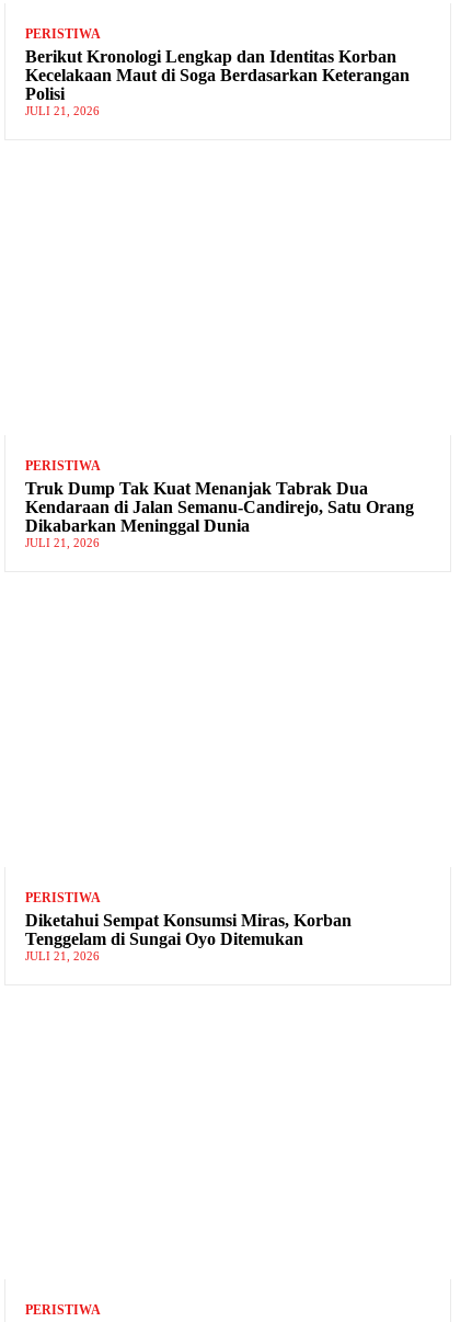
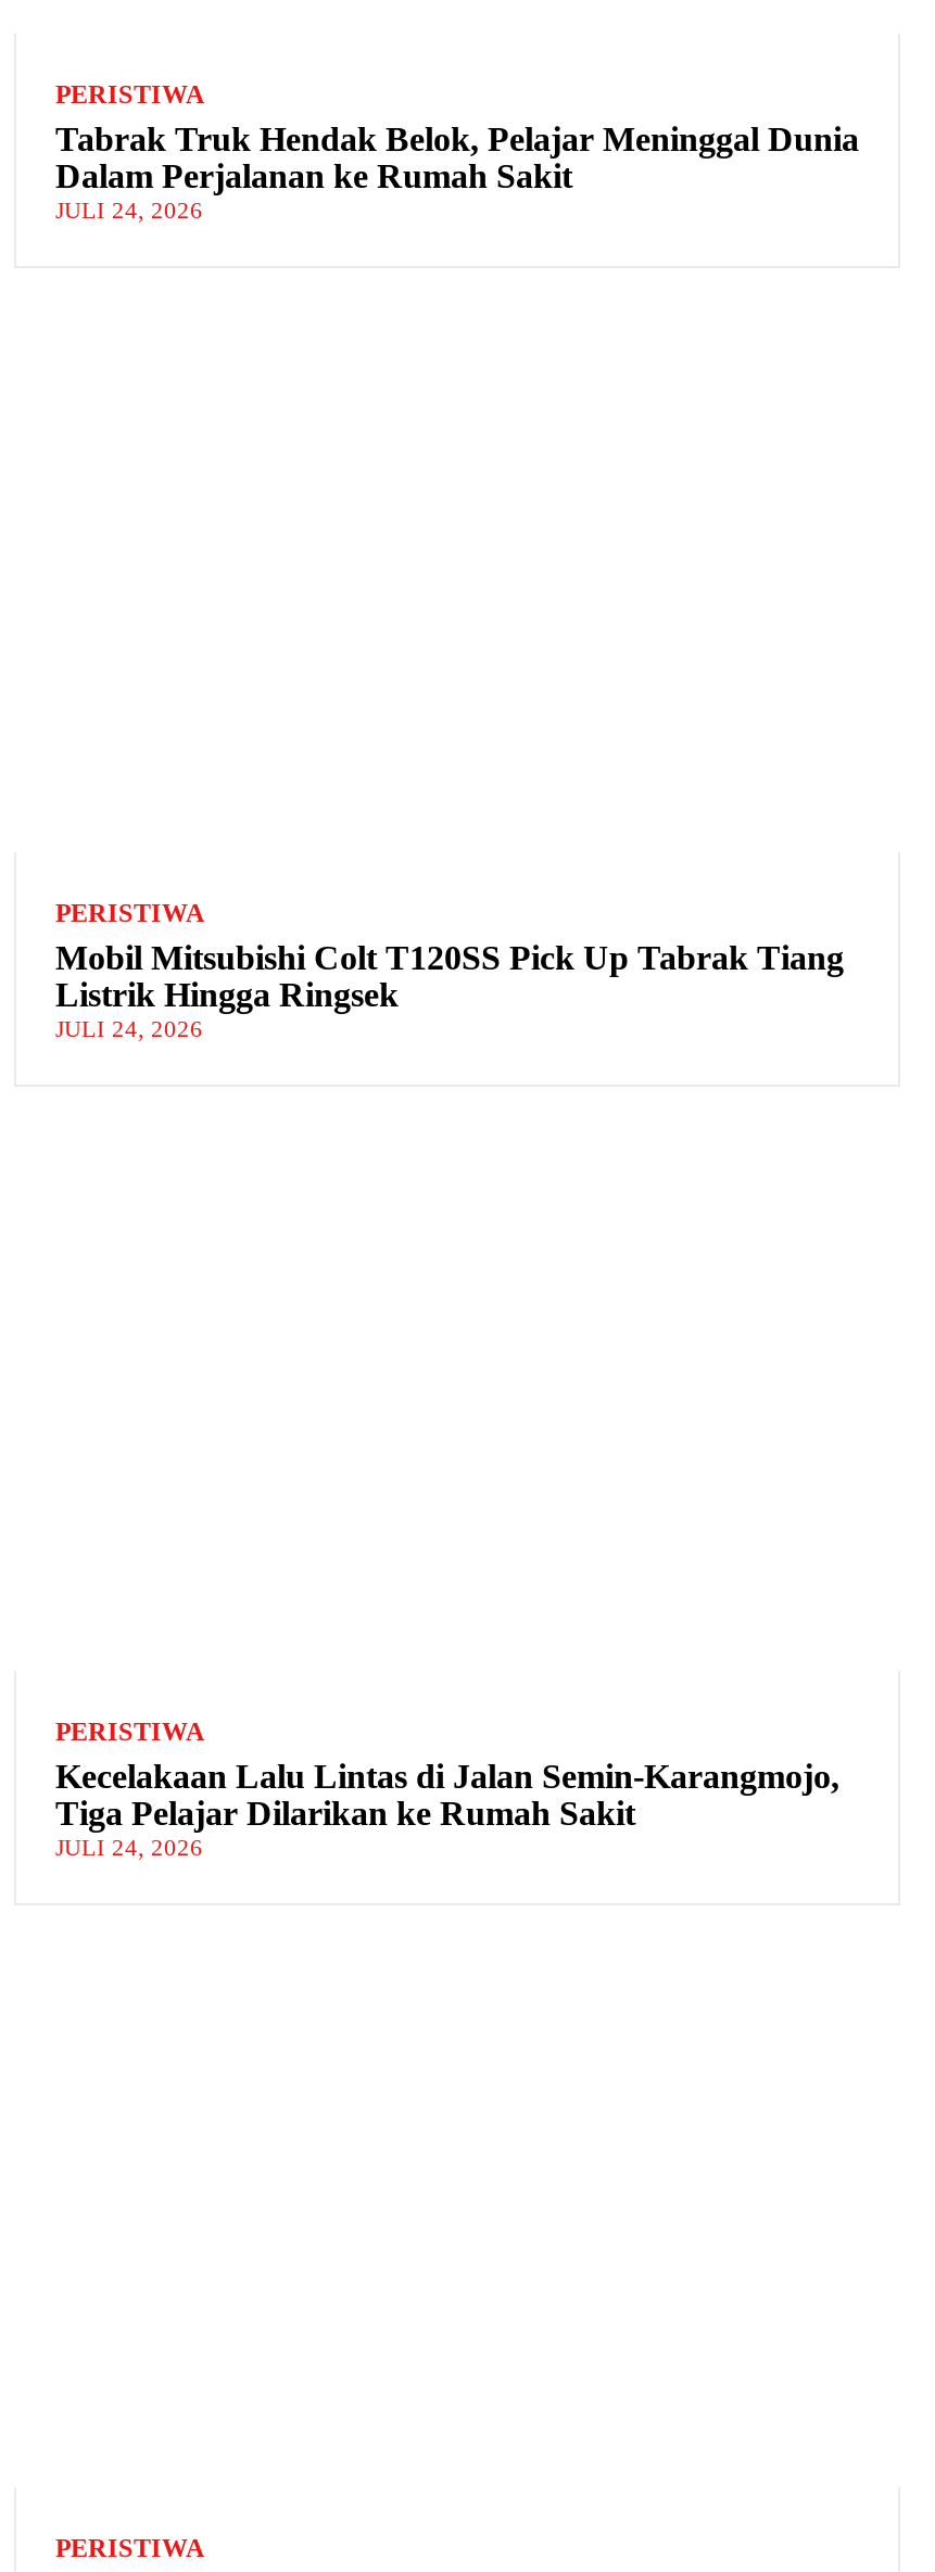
- Berikut Kronologi Lengkap dan Identitas Korban
- Kecelakaan Maut di Soga Berdasarkan Keterangan
- Polisi
- JULI 21, 2026
+ Tabrak Truk Hendak Belok, Pelajar Meninggal Dunia
+ Dalam Perjalanan ke Rumah Sakit
+ JULI 24, 2026

- Truk Dump Tak Kuat Menanjak Tabrak Dua
- Kendaraan di Jalan Semanu-Candirejo, Satu Orang
- Dikabarkan Meninggal Dunia
- JULI 21, 2026
+ Mobil Mitsubishi Colt T120SS Pick Up Tabrak Tiang
+ Listrik Hingga Ringsek
+ JULI 24, 2026

- Diketahui Sempat Konsumsi Miras, Korban
- Tenggelam di Sungai Oyo Ditemukan
- JULI 21, 2026
+ Kecelakaan Lalu Lintas di Jalan Semin-Karangmojo,
+ Tiga Pelajar Dilarikan ke Rumah Sakit
+ JULI 24, 2026
